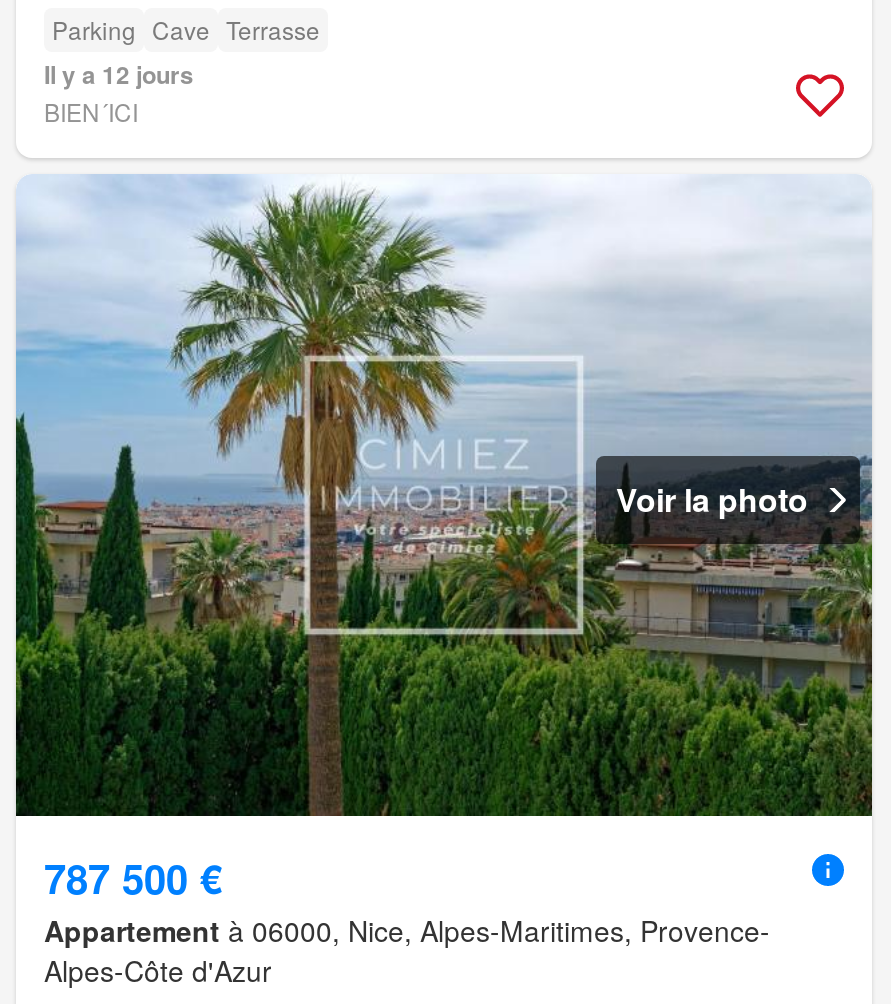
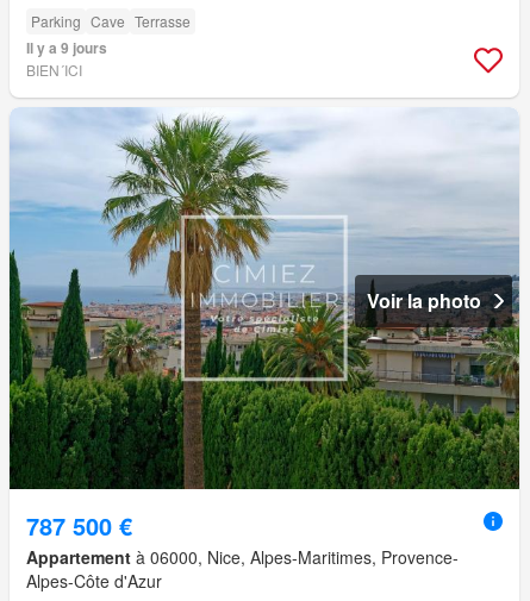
- Il y a 12 jours
+ Il y a 9 jours
